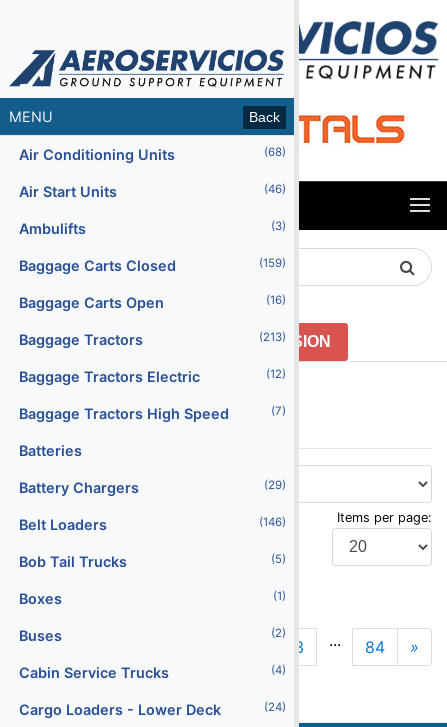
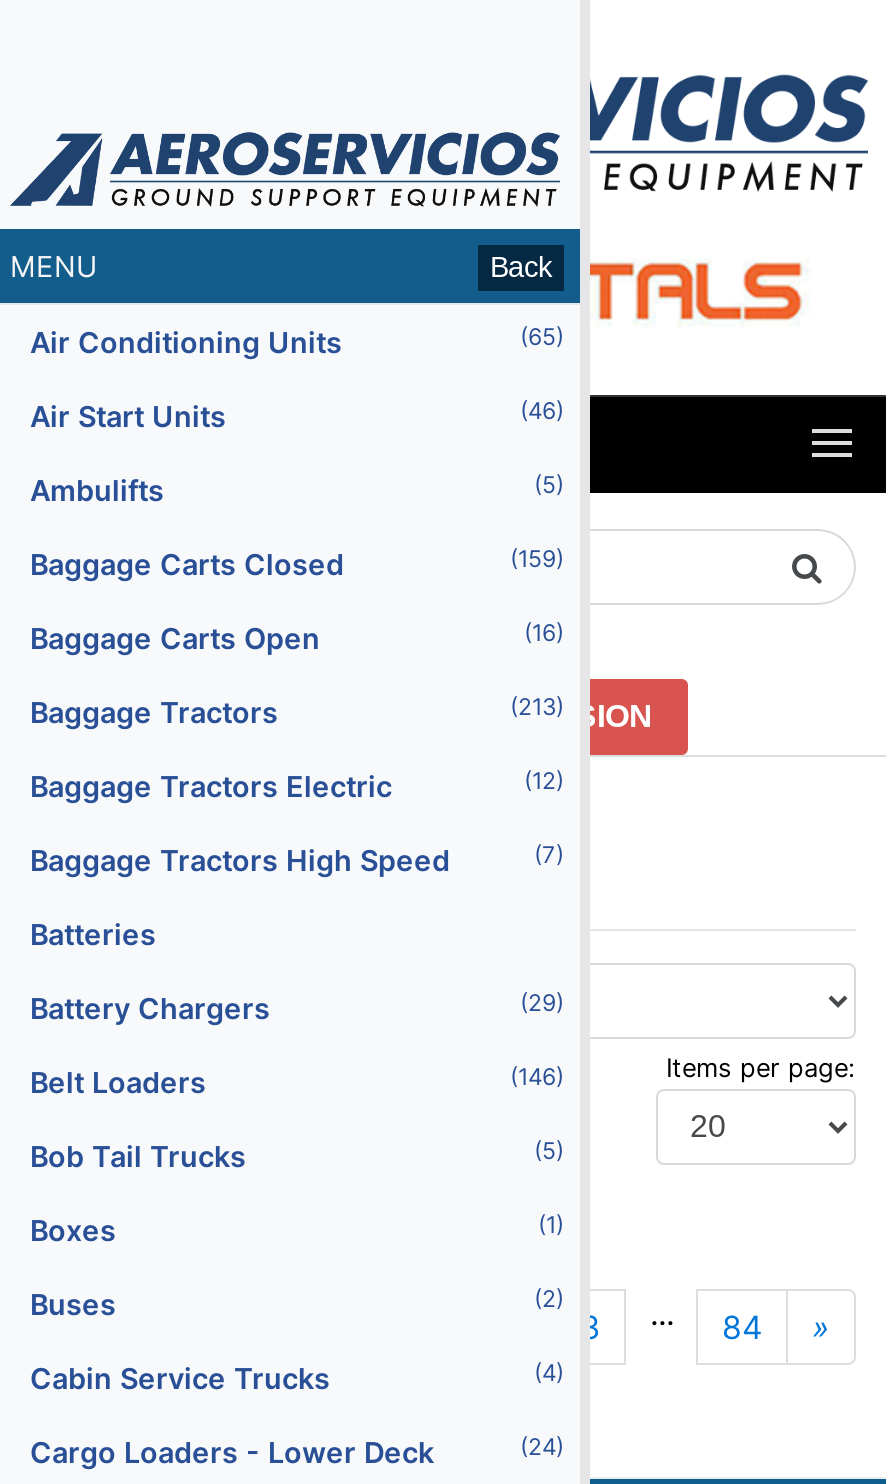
- (68)
+ (65)

- (3)
+ (5)
